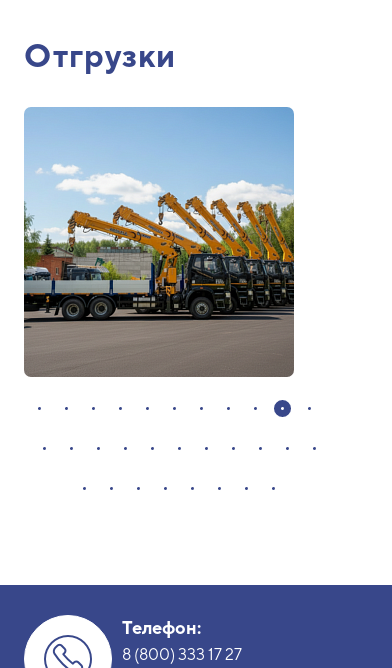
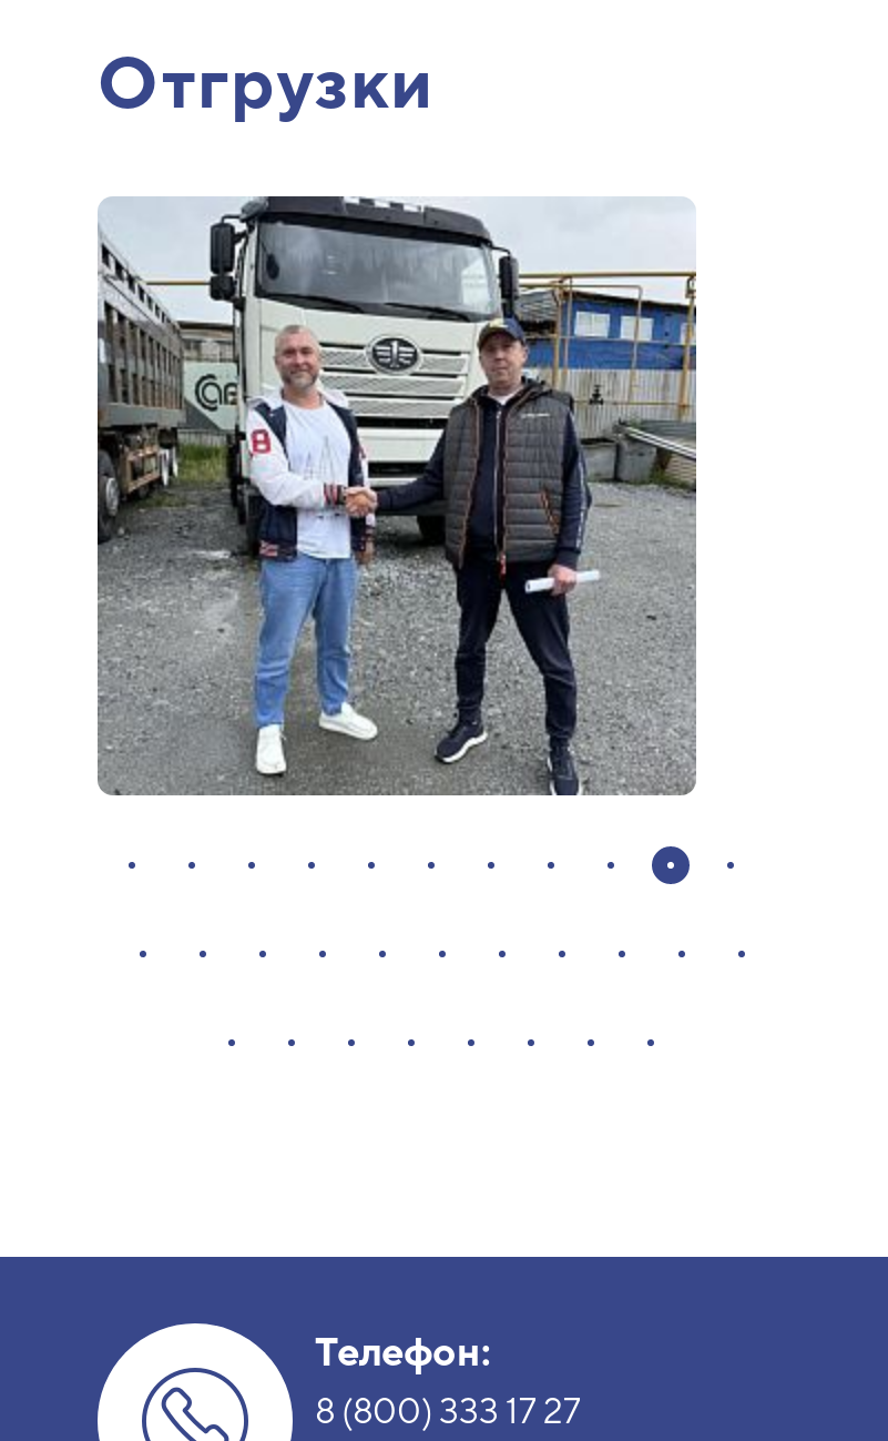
- [image]
+ [image]
